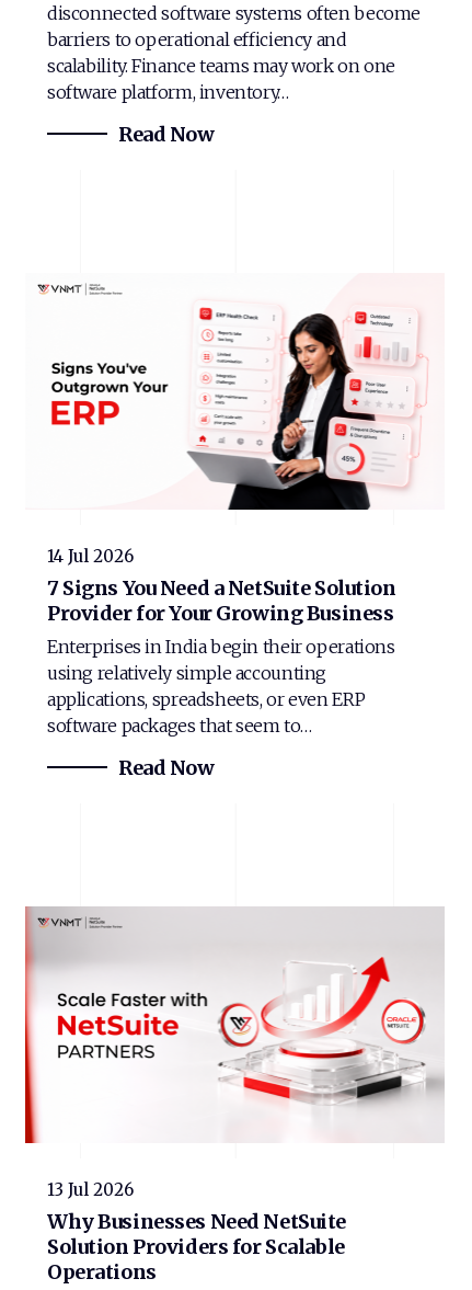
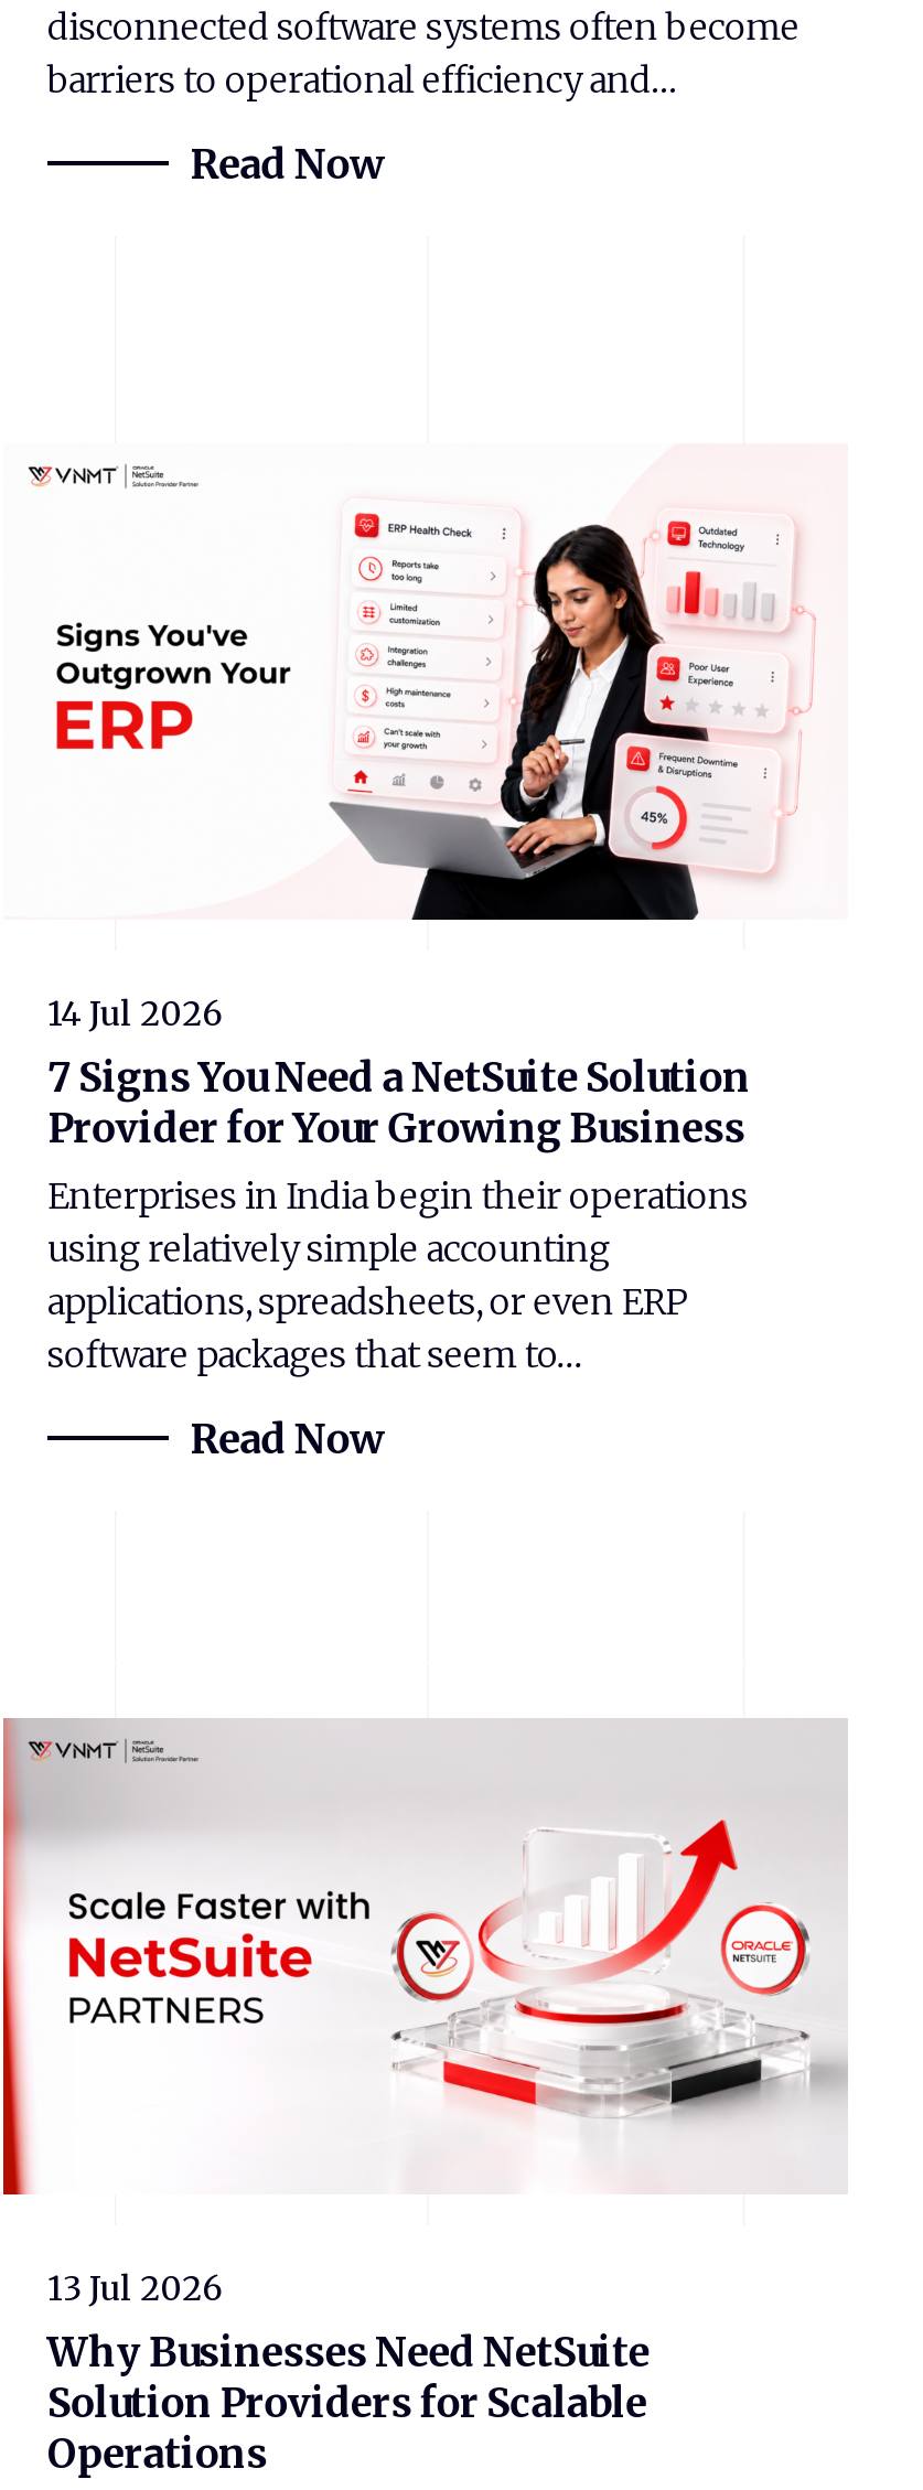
- barriers to operational efficiency and
- scalability. Finance teams may work on one
- software platform, inventory…
+ barriers to operational efficiency and…
